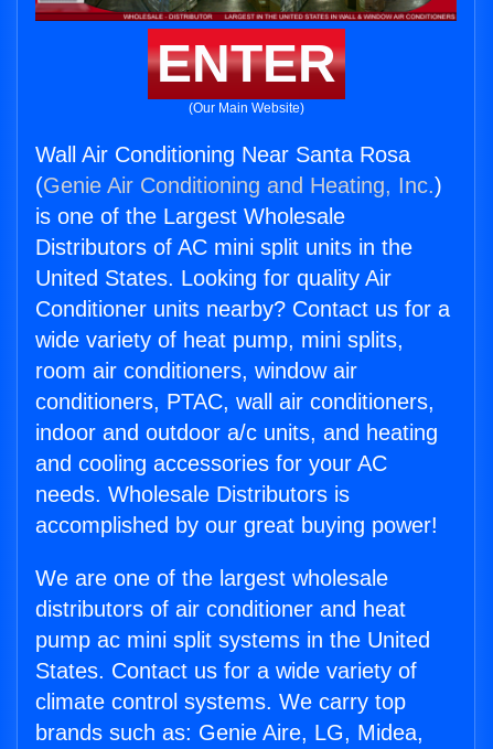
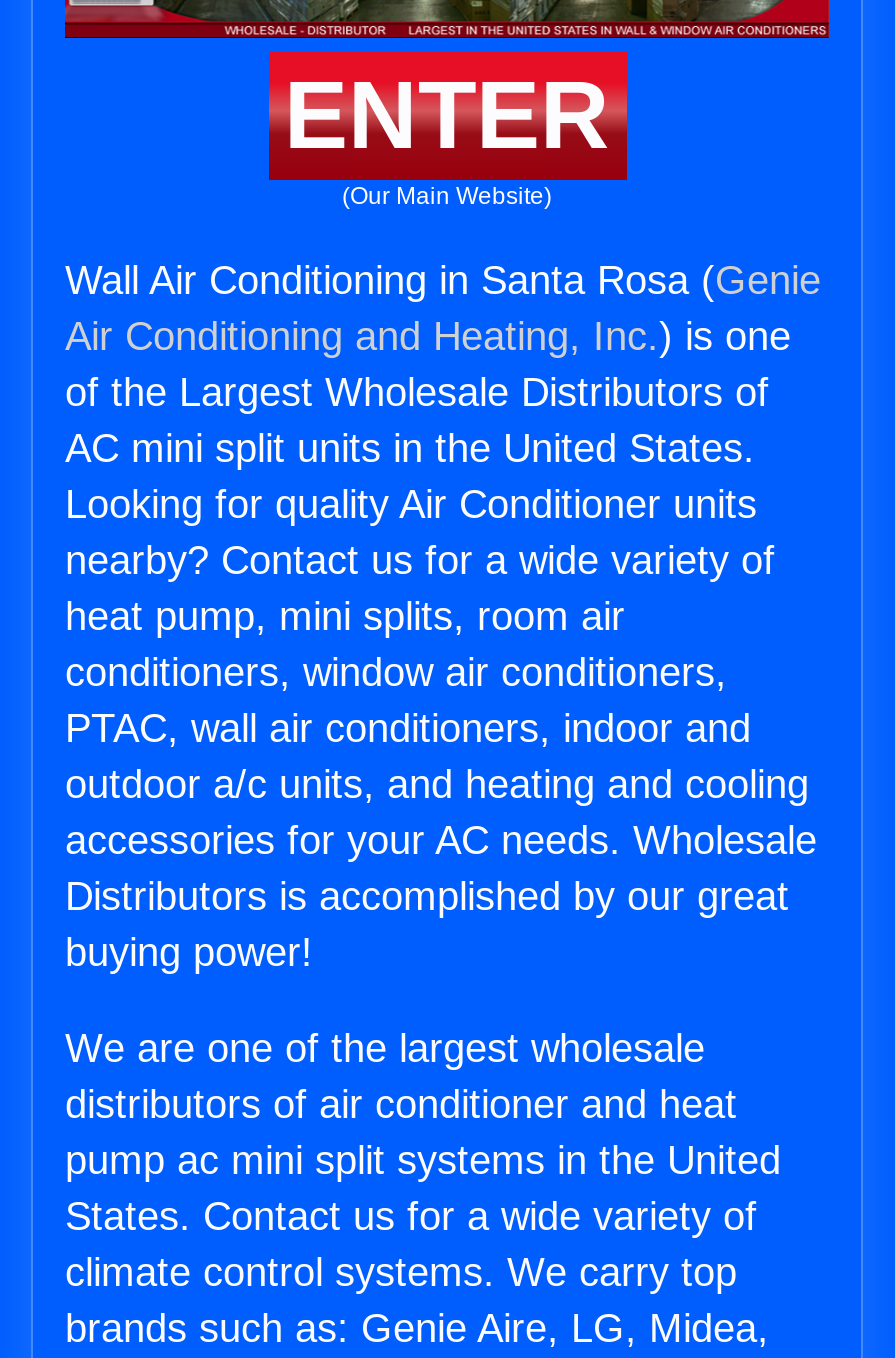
- Wall Air Conditioning Near Santa Rosa
- (Genie Air Conditioning and Heating, Inc.)
- is one of the Largest Wholesale
- Distributors of AC mini split units in the
- United States. Looking for quality Air
- Conditioner units nearby? Contact us for a
- wide variety of heat pump, mini splits,
- room air conditioners, window air
- conditioners, PTAC, wall air conditioners,
- indoor and outdoor a/c units, and heating
- and cooling accessories for your AC
- needs. Wholesale Distributors is
- accomplished by our great buying power!
+ Wall Air Conditioning in Santa Rosa (Genie
+ Air Conditioning and Heating, Inc.) is one
+ of the Largest Wholesale Distributors of
+ AC mini split units in the United States.
+ Looking for quality Air Conditioner units
+ nearby? Contact us for a wide variety of
+ heat pump, mini splits, room air
+ conditioners, window air conditioners,
+ PTAC, wall air conditioners, indoor and
+ outdoor a/c units, and heating and cooling
+ accessories for your AC needs. Wholesale
+ Distributors is accomplished by our great
+ buying power!
